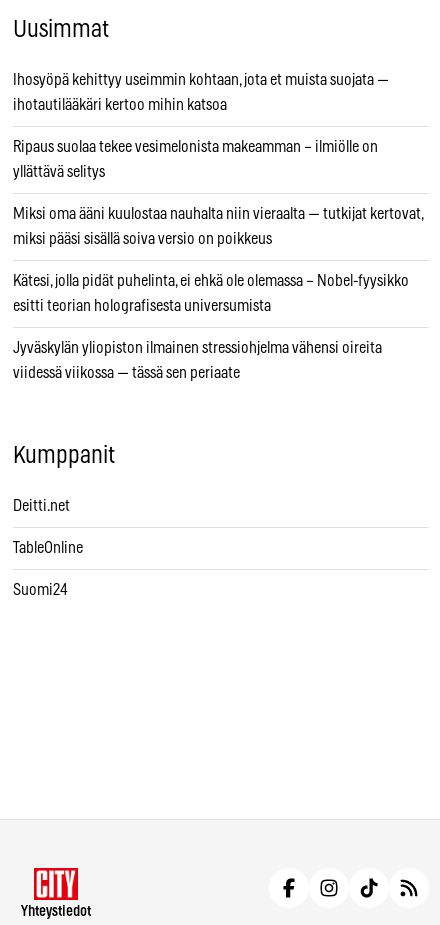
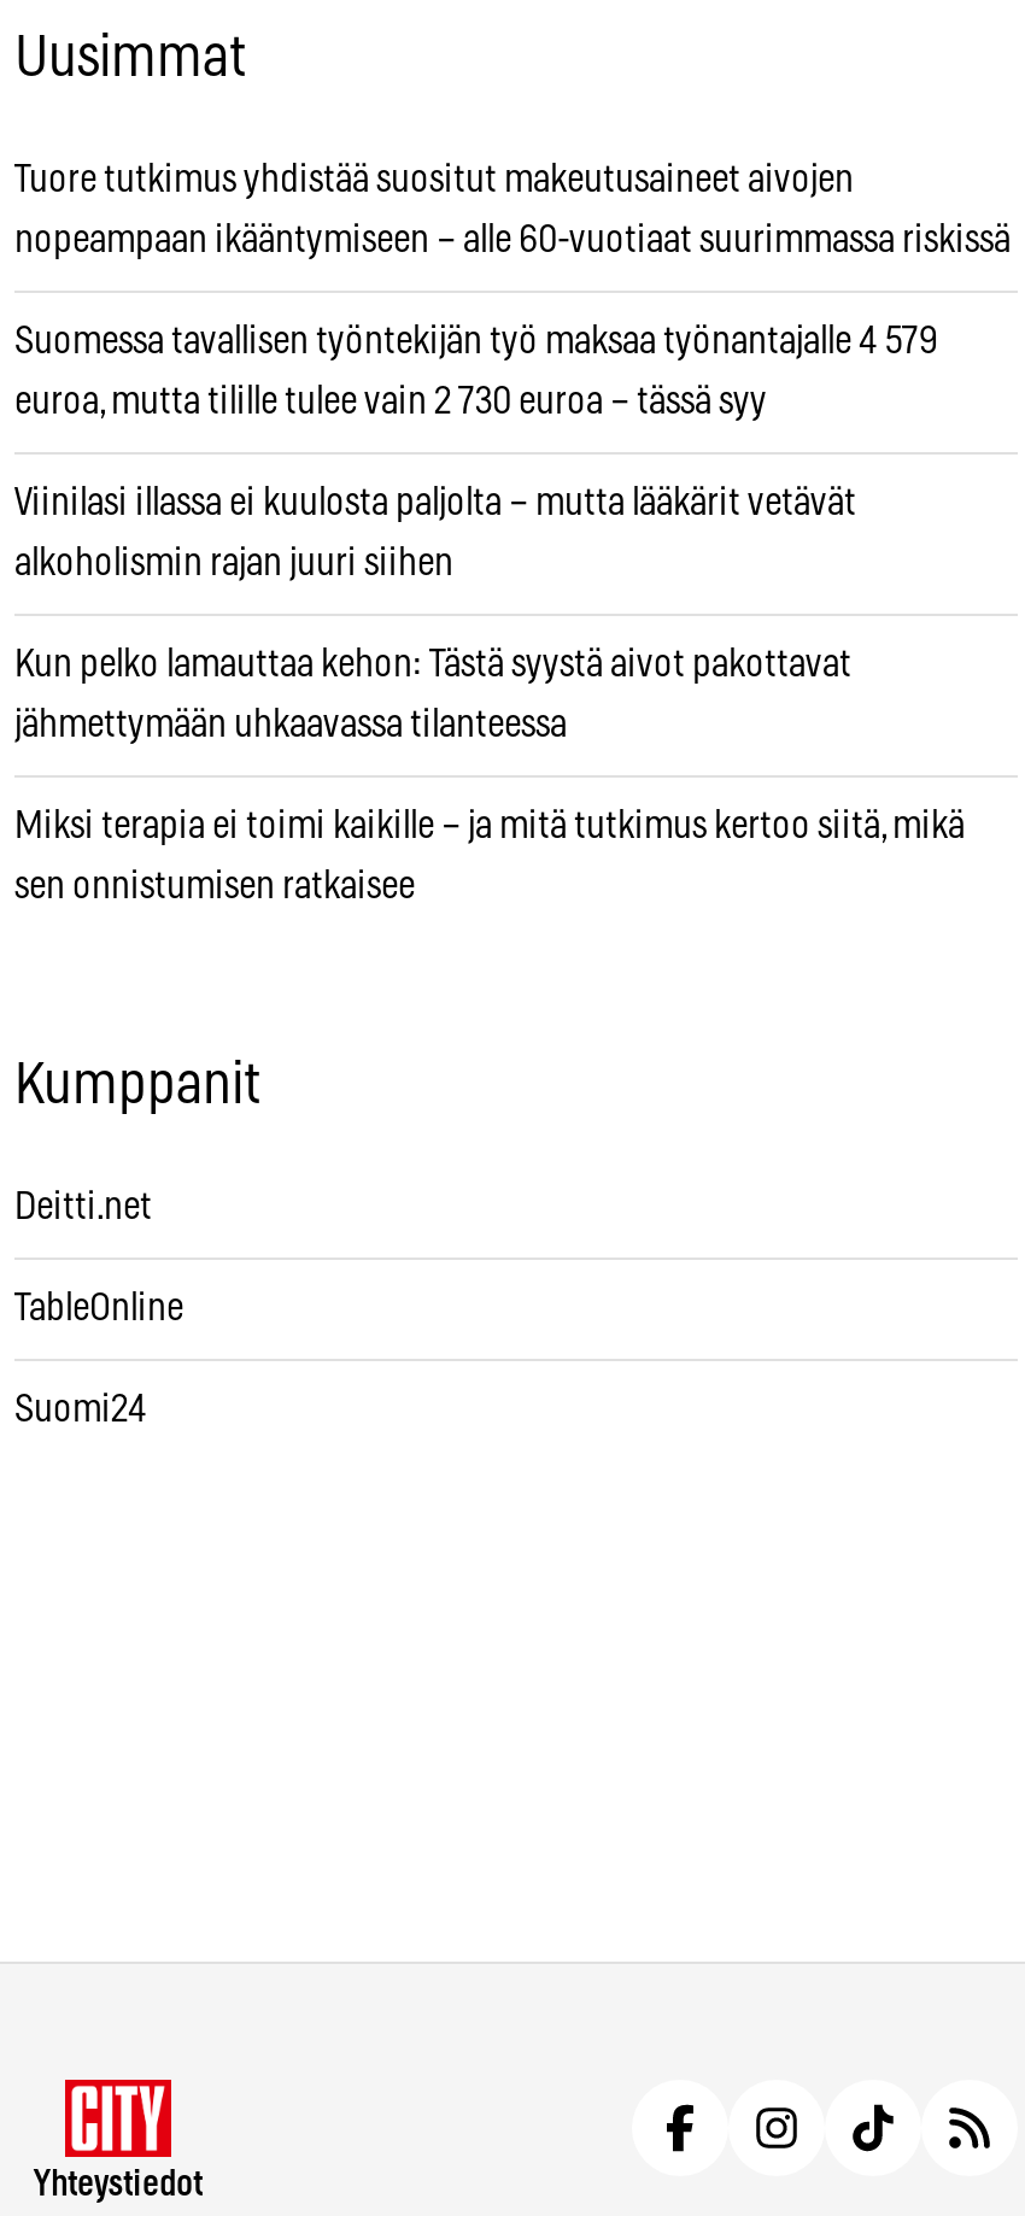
- Ihosyöpä kehittyy useimmin kohtaan, jota et muista suojata —
+ Tuore tutkimus yhdistää suositut makeutusaineet aivojen

- ihotautilääkäri kertoo mihin katsoa
+ nopeampaan ikääntymiseen – alle 60-vuotiaat suurimmassa riskissä

- Ripaus suolaa tekee vesimelonista makeamman – ilmiölle on
+ Suomessa tavallisen työntekijän työ maksaa työnantajalle 4 579

- yllättävä selitys
+ euroa, mutta tilille tulee vain 2 730 euroa – tässä syy

- Miksi oma ääni kuulostaa nauhalta niin vieraalta — tutkijat kertovat,
+ Viinilasi illassa ei kuulosta paljolta – mutta lääkärit vetävät

- miksi pääsi sisällä soiva versio on poikkeus
+ alkoholismin rajan juuri siihen

- Kätesi, jolla pidät puhelinta, ei ehkä ole olemassa – Nobel-fyysikko
+ Kun pelko lamauttaa kehon: Tästä syystä aivot pakottavat

- esitti teorian holografisesta universumista
+ jähmettymään uhkaavassa tilanteessa

- Jyväskylän yliopiston ilmainen stressiohjelma vähensi oireita
+ Miksi terapia ei toimi kaikille – ja mitä tutkimus kertoo siitä, mikä

- viidessä viikossa — tässä sen periaate
+ sen onnistumisen ratkaisee
